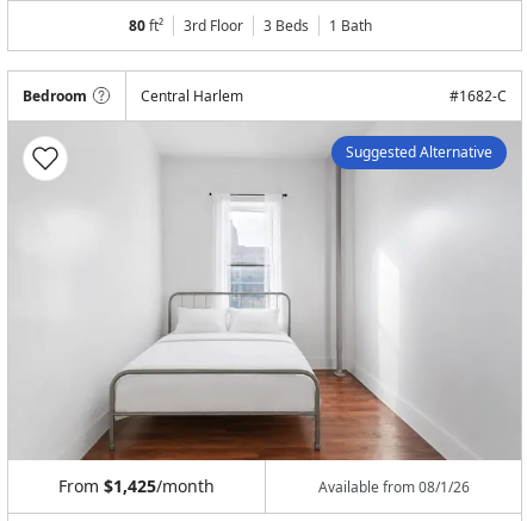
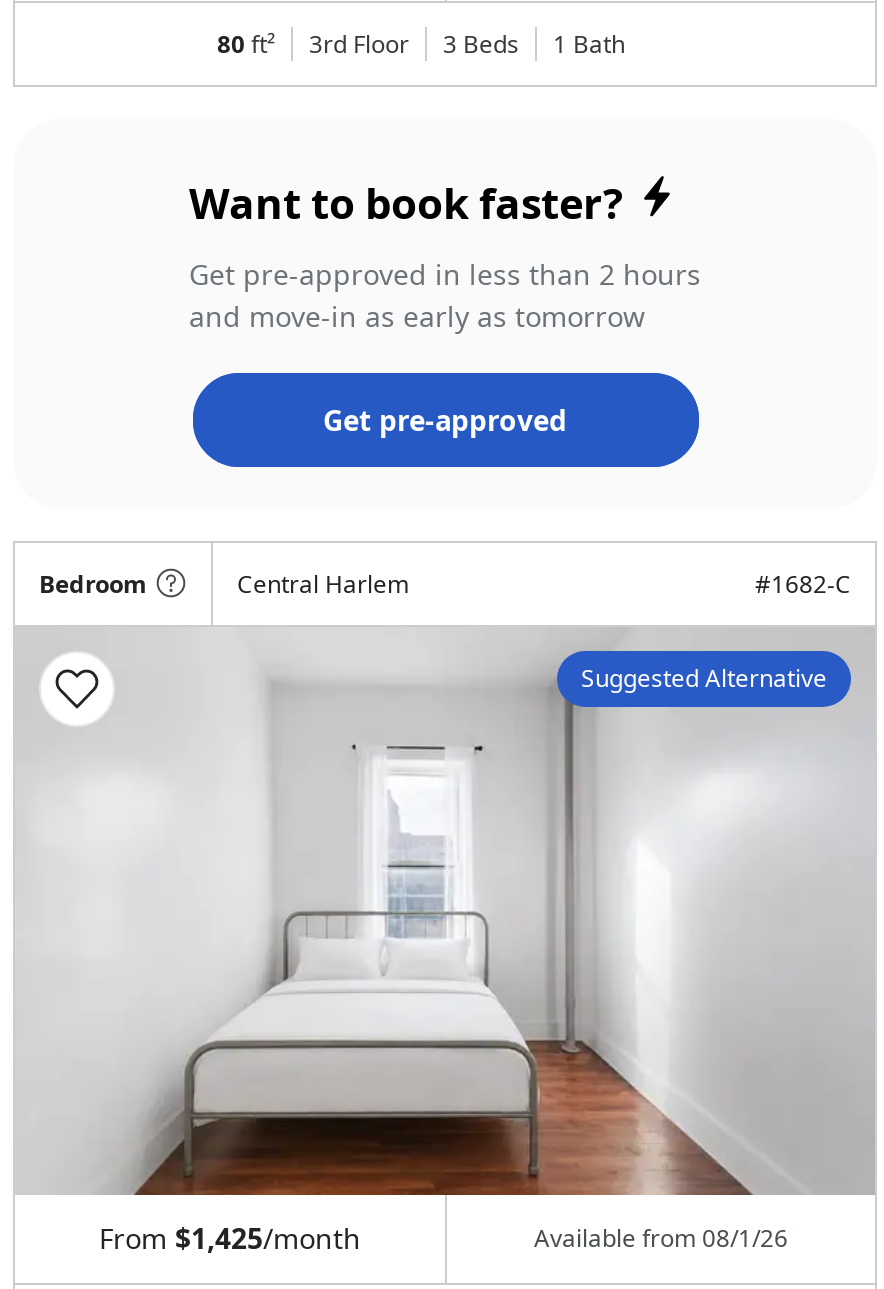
+ Want to book faster?
+ Get pre-approved in less than 2 hours
+ and move-in as early as tomorrow
+ Get pre-approved
